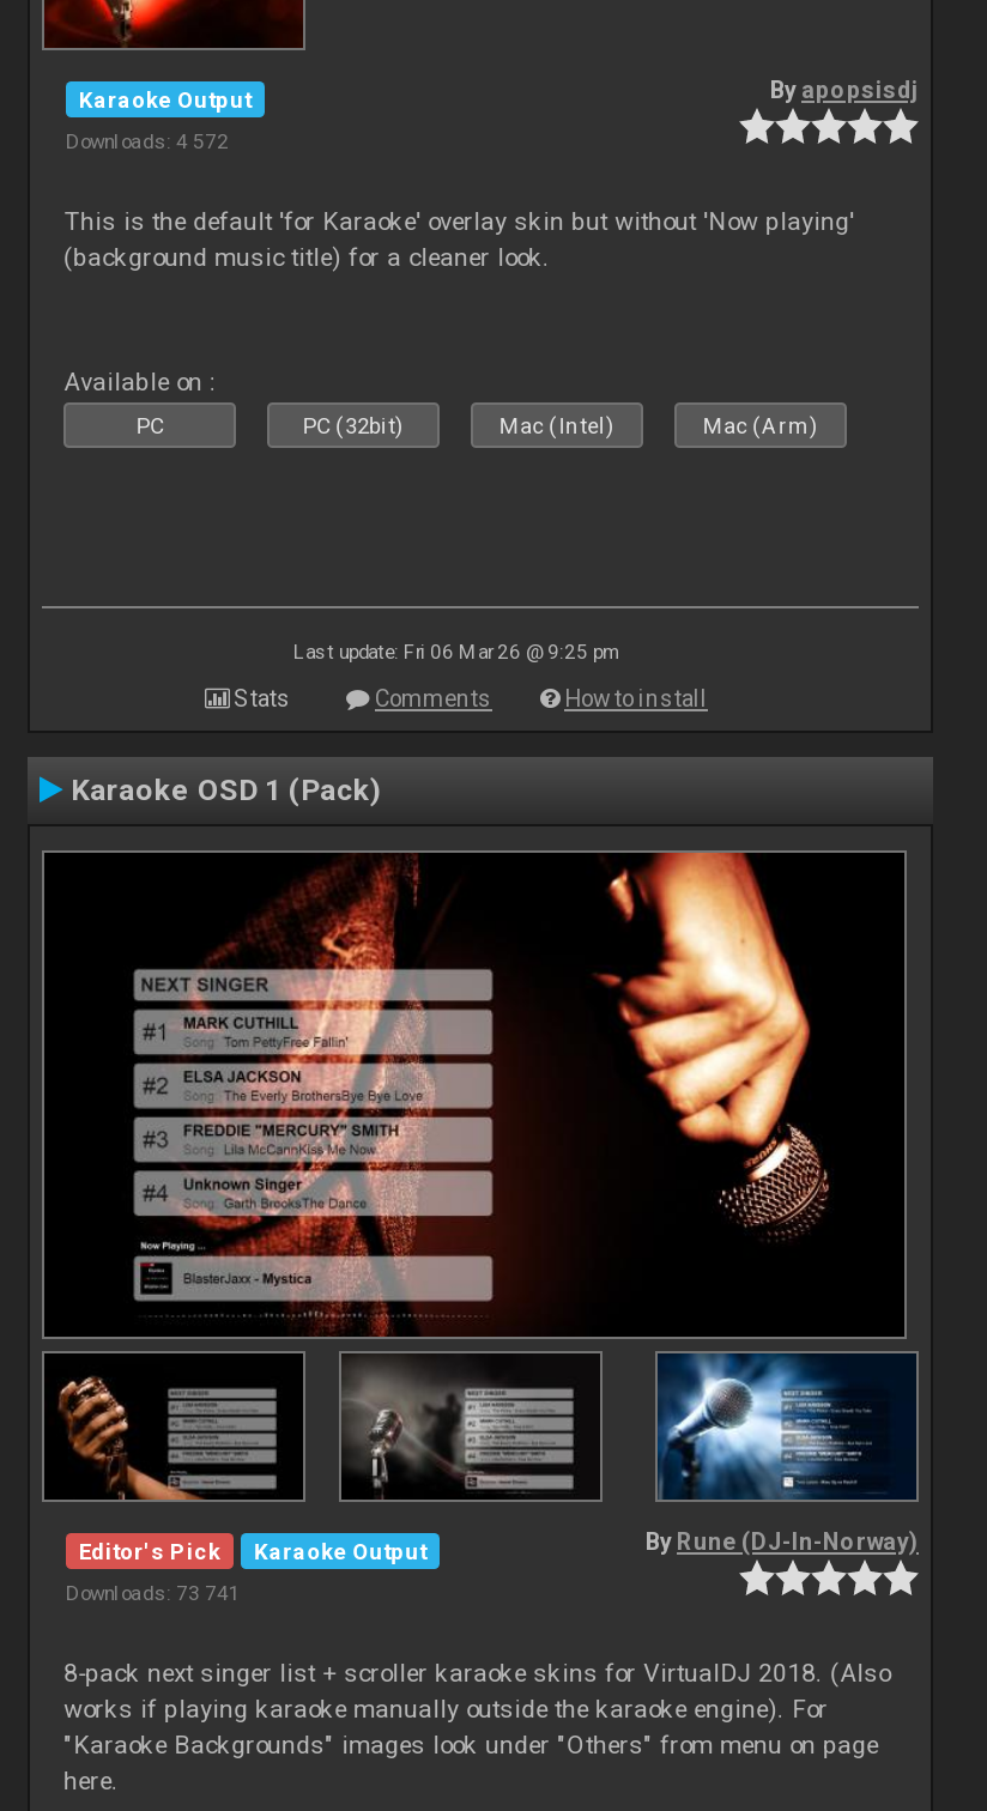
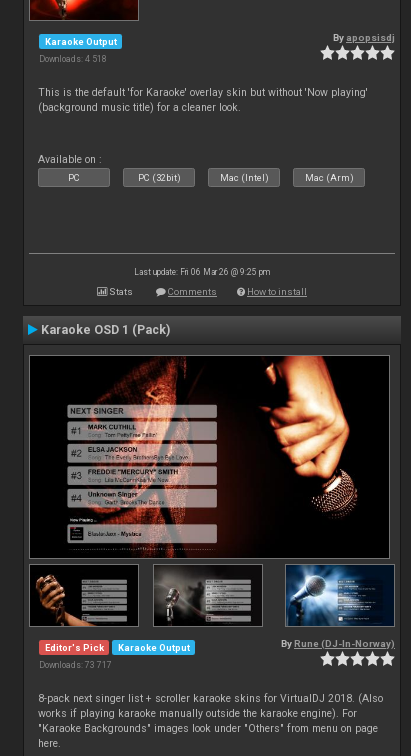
- Downloads: 4 572
+ Downloads: 4 518

- Downloads: 73 741
+ Downloads: 73 717
